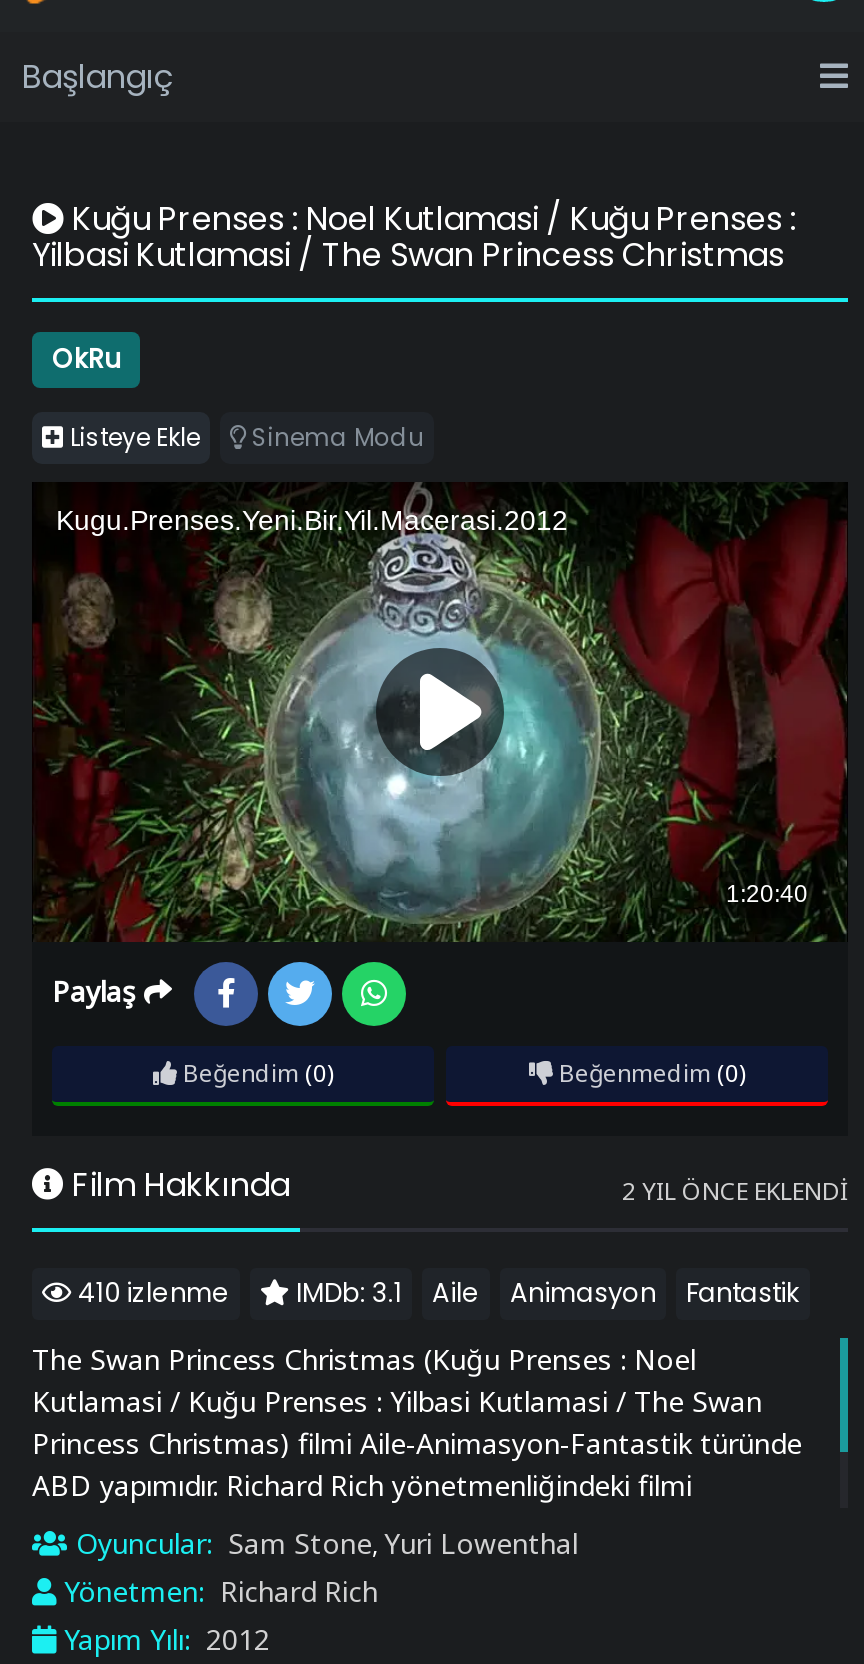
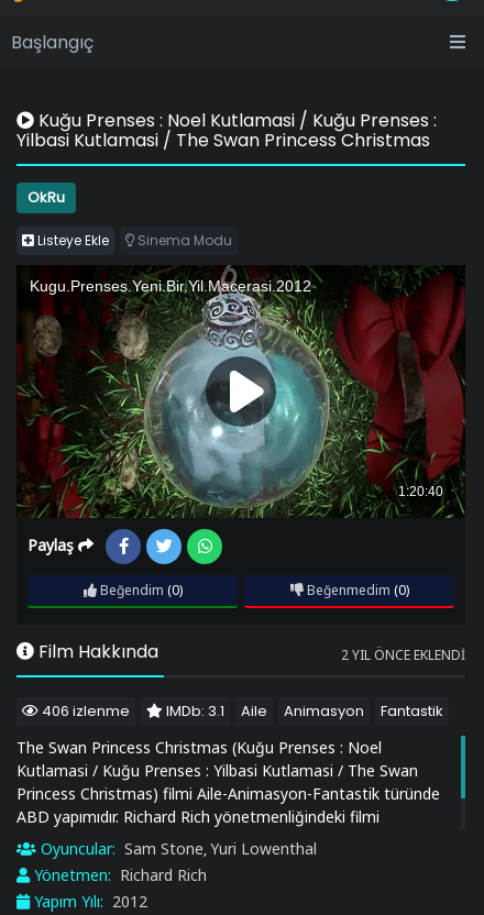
- 410 izlenme IMDb: 3.1 Aile Animasyon Fantastik
+ 406 izlenme IMDb: 3.1 Aile Animasyon Fantastik
